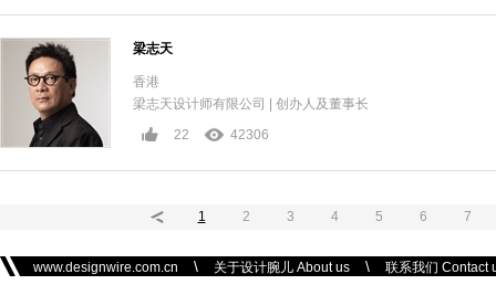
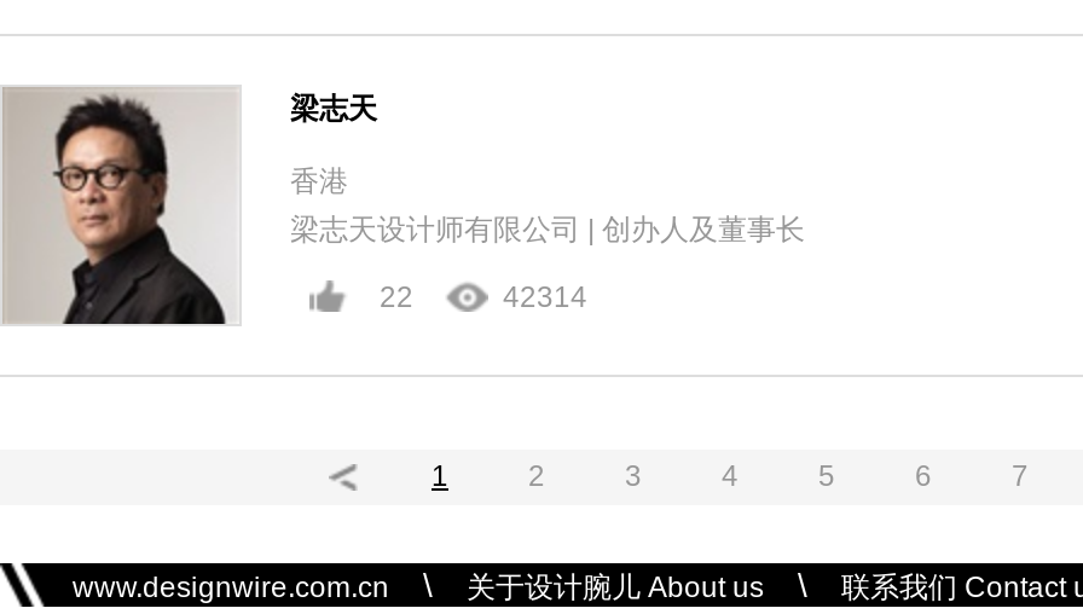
- 42306
+ 42314
